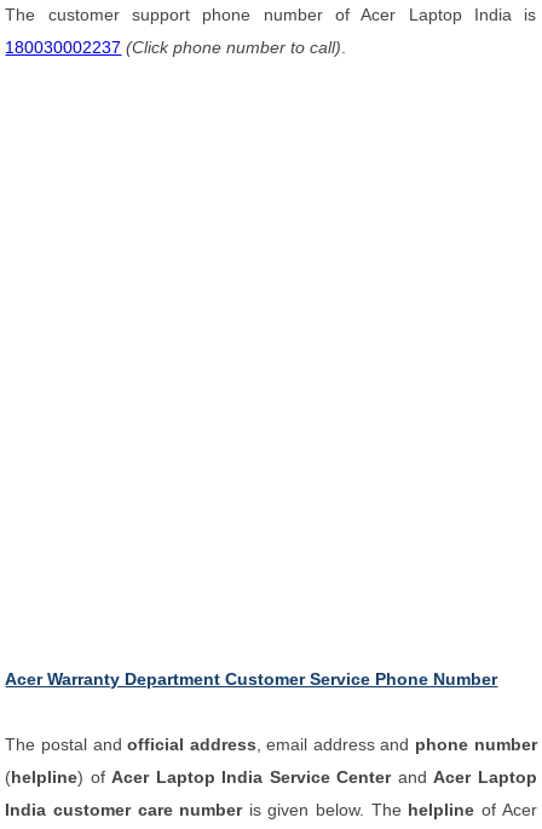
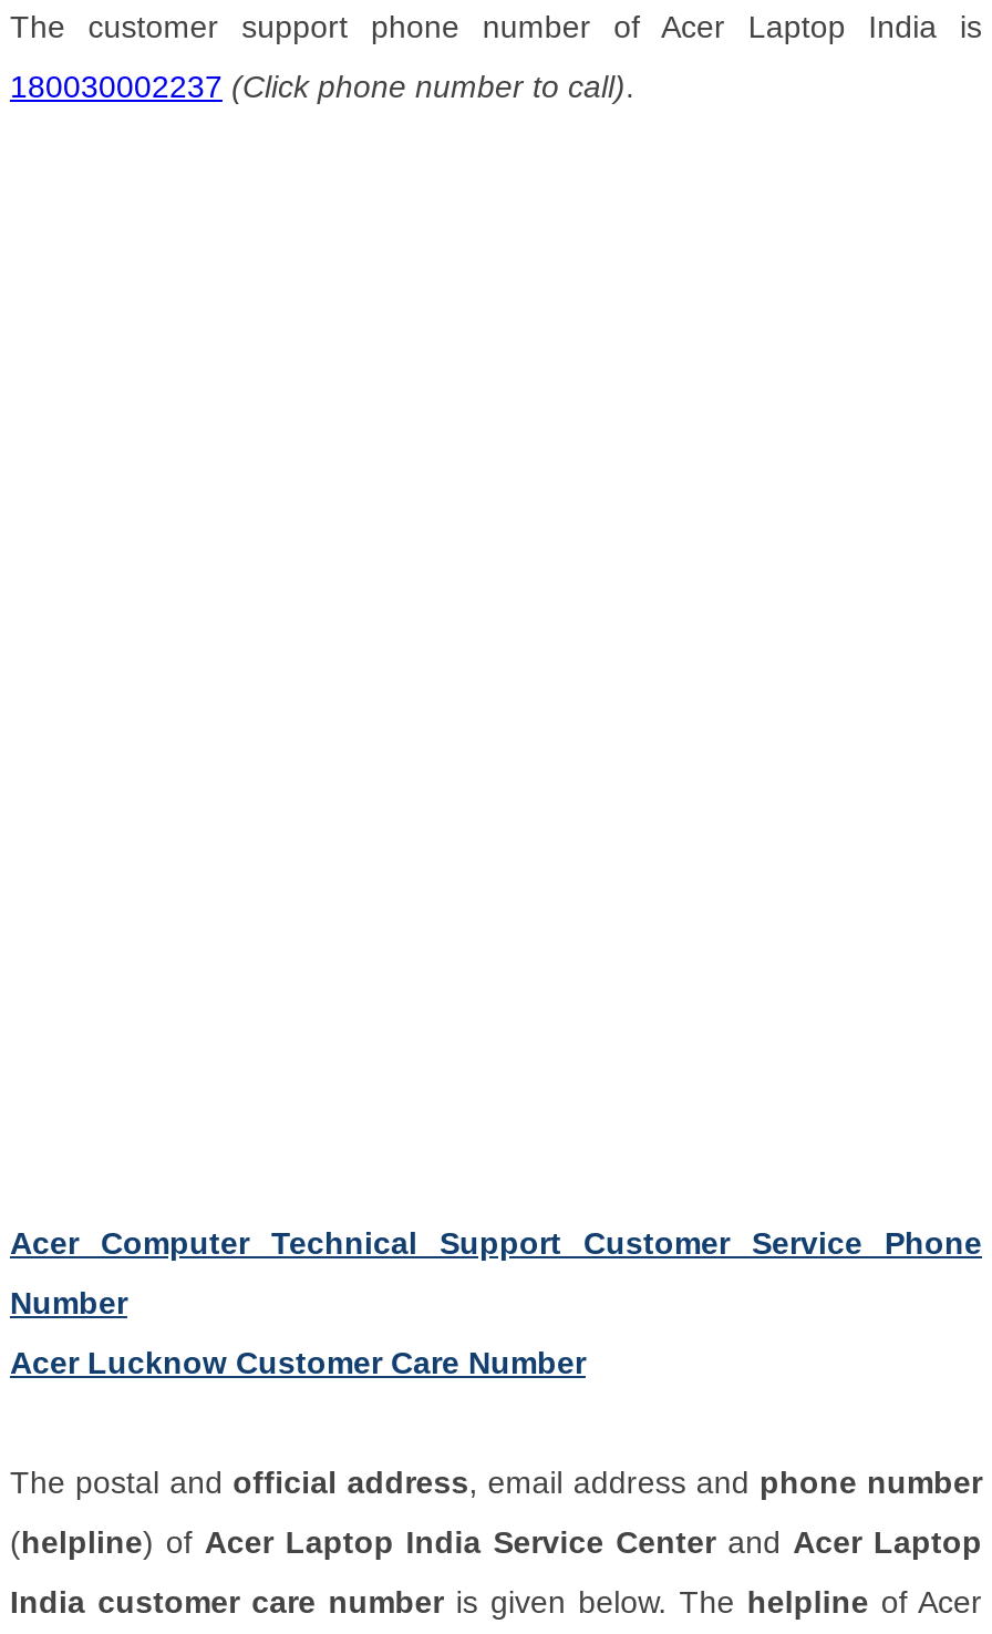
- Acer Warranty Department Customer Service Phone Number
+ Acer Computer Technical Support Customer Service Phone
+ Number
+ Acer Lucknow Customer Care Number
